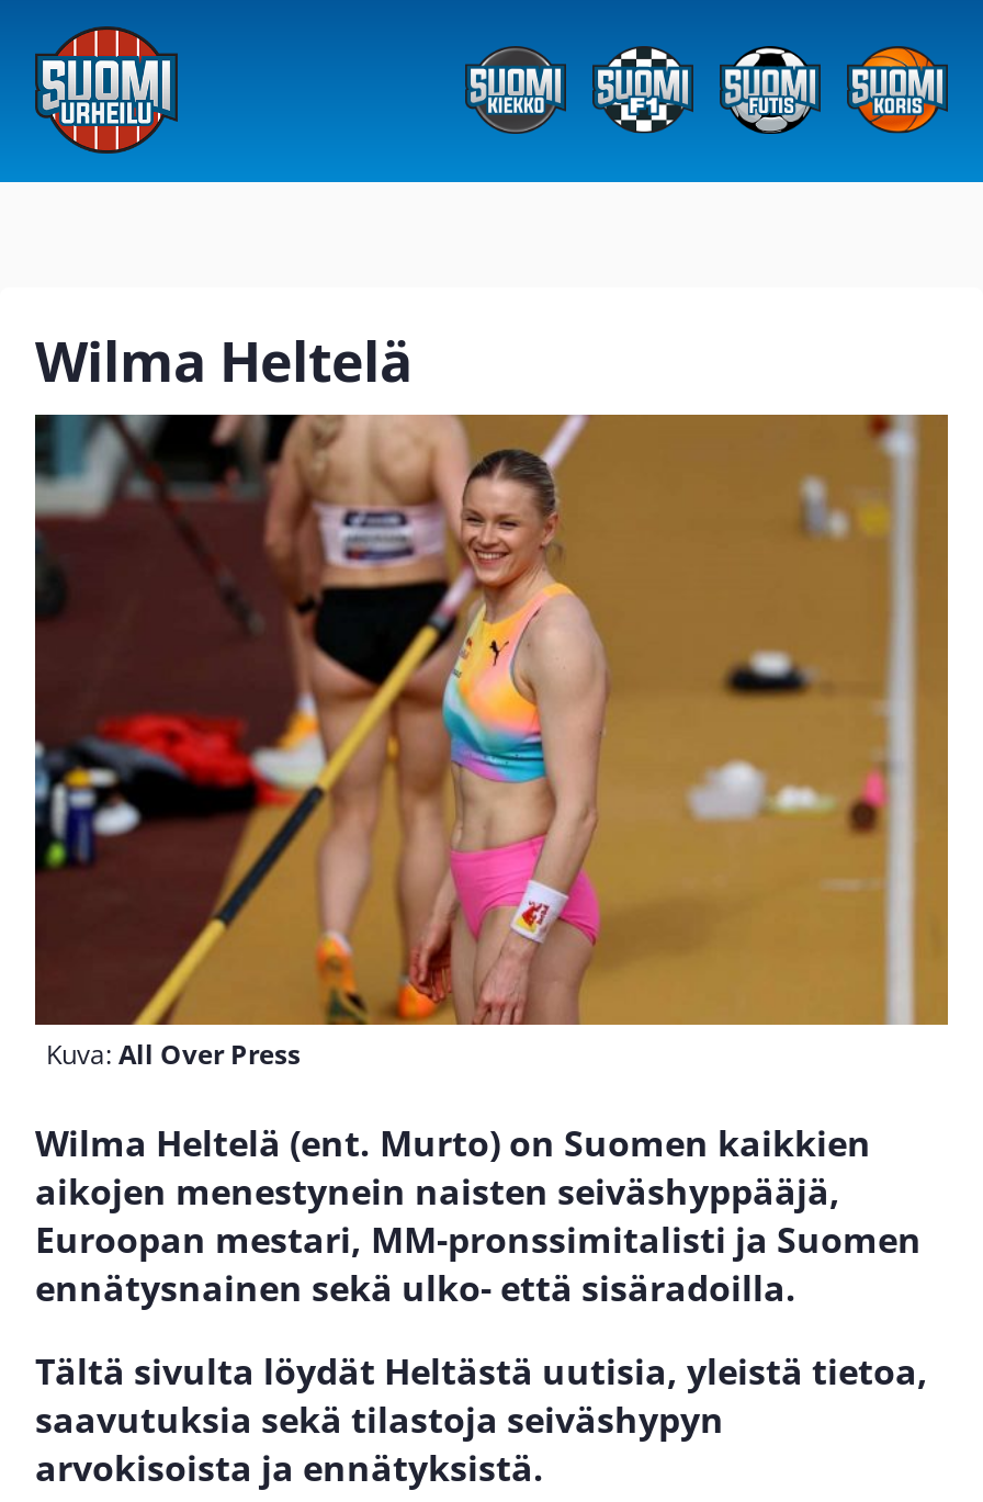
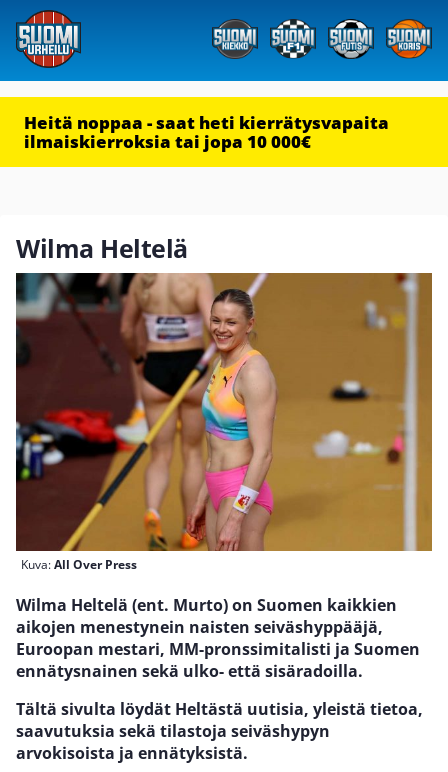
+ Heitä noppaa - saat heti kierrätysvapaita
+ ilmaiskierroksia tai jopa 10 000€
